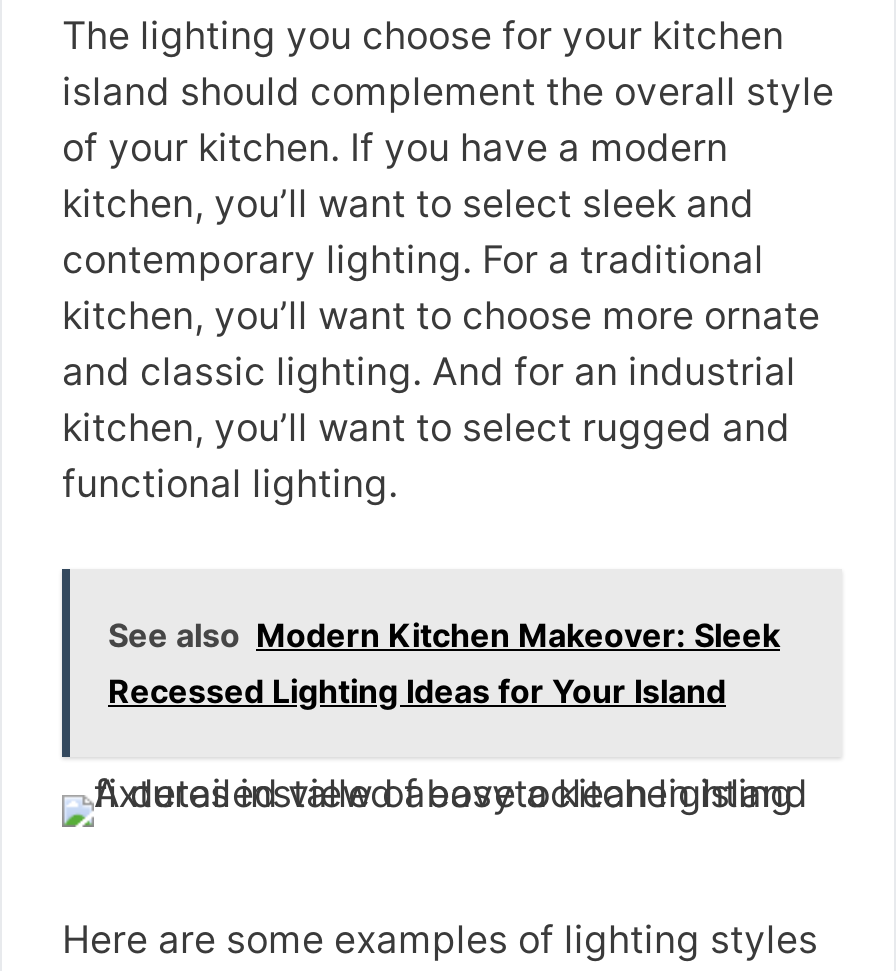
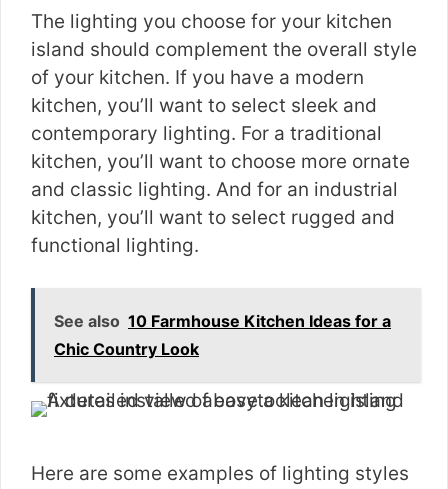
- See also Modern Kitchen Makeover: Sleek
- Recessed Lighting Ideas for Your Island
+ See also 10 Farmhouse Kitchen Ideas for a
+ Chic Country Look
